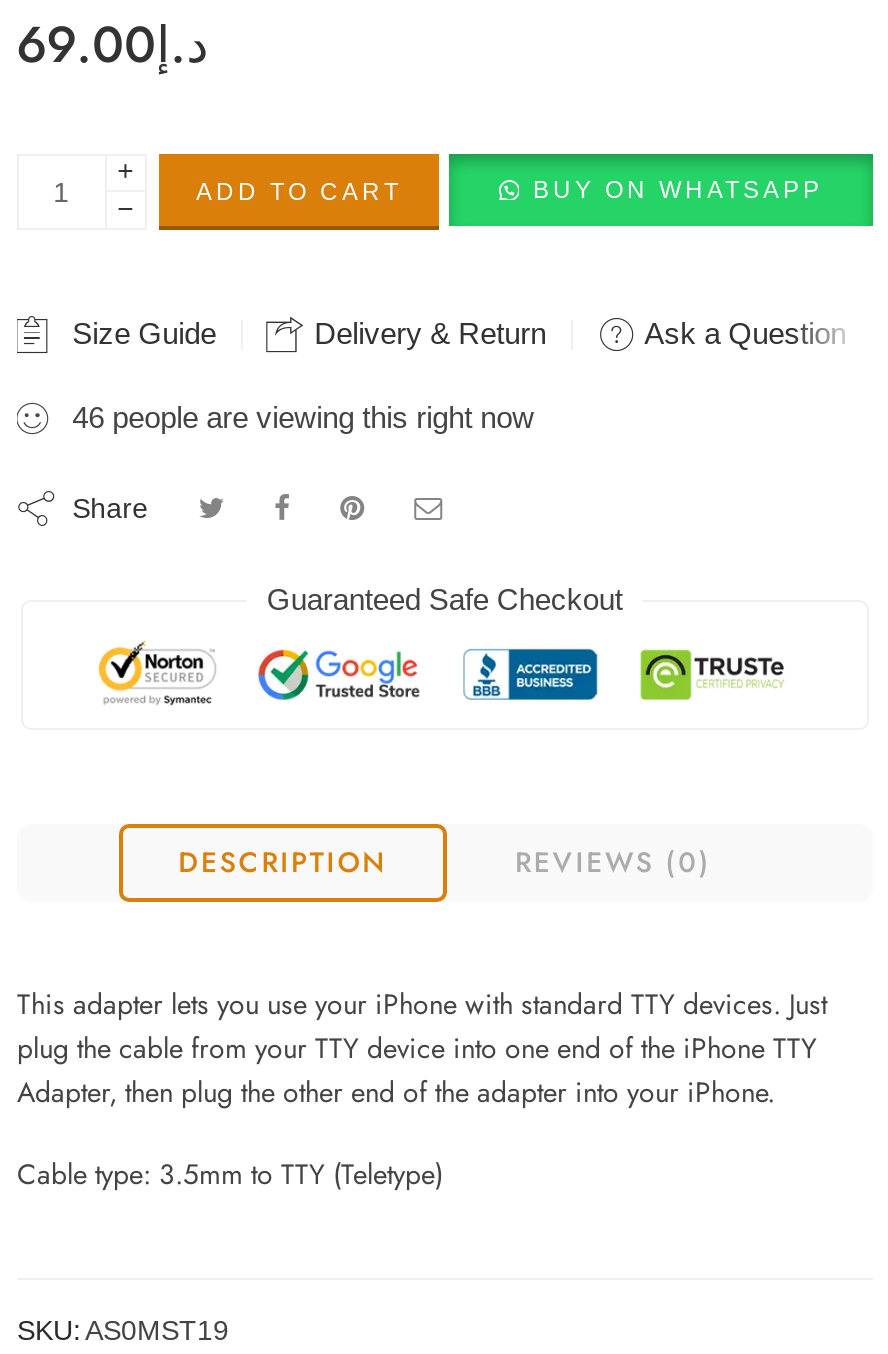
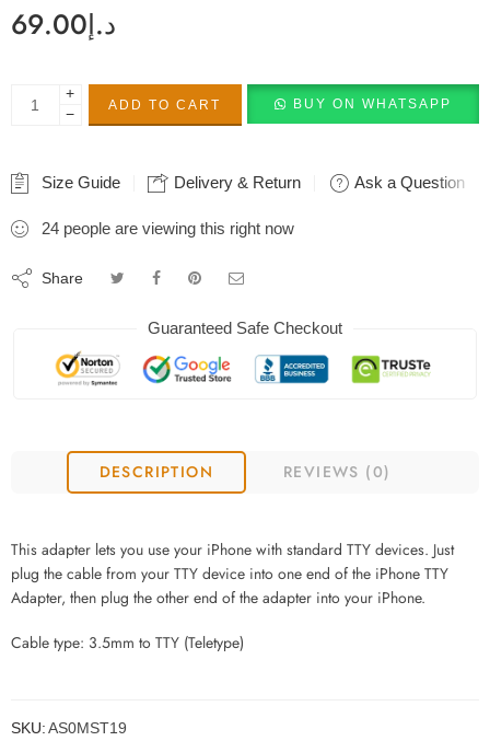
- 46 people are viewing this right now
+ 24 people are viewing this right now
